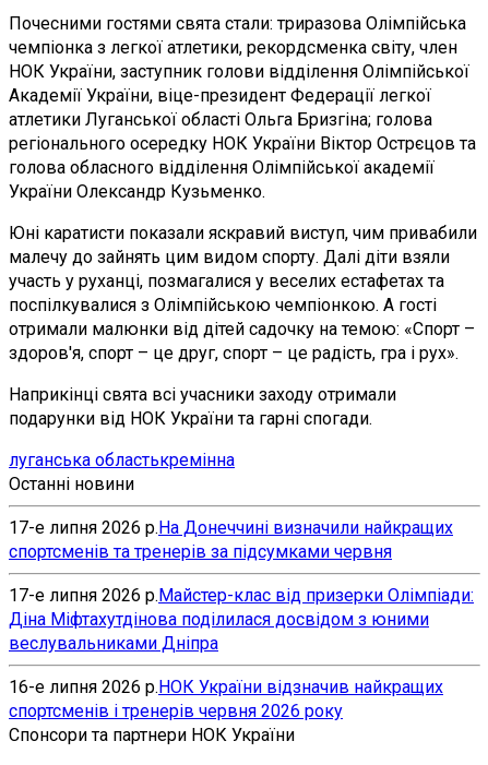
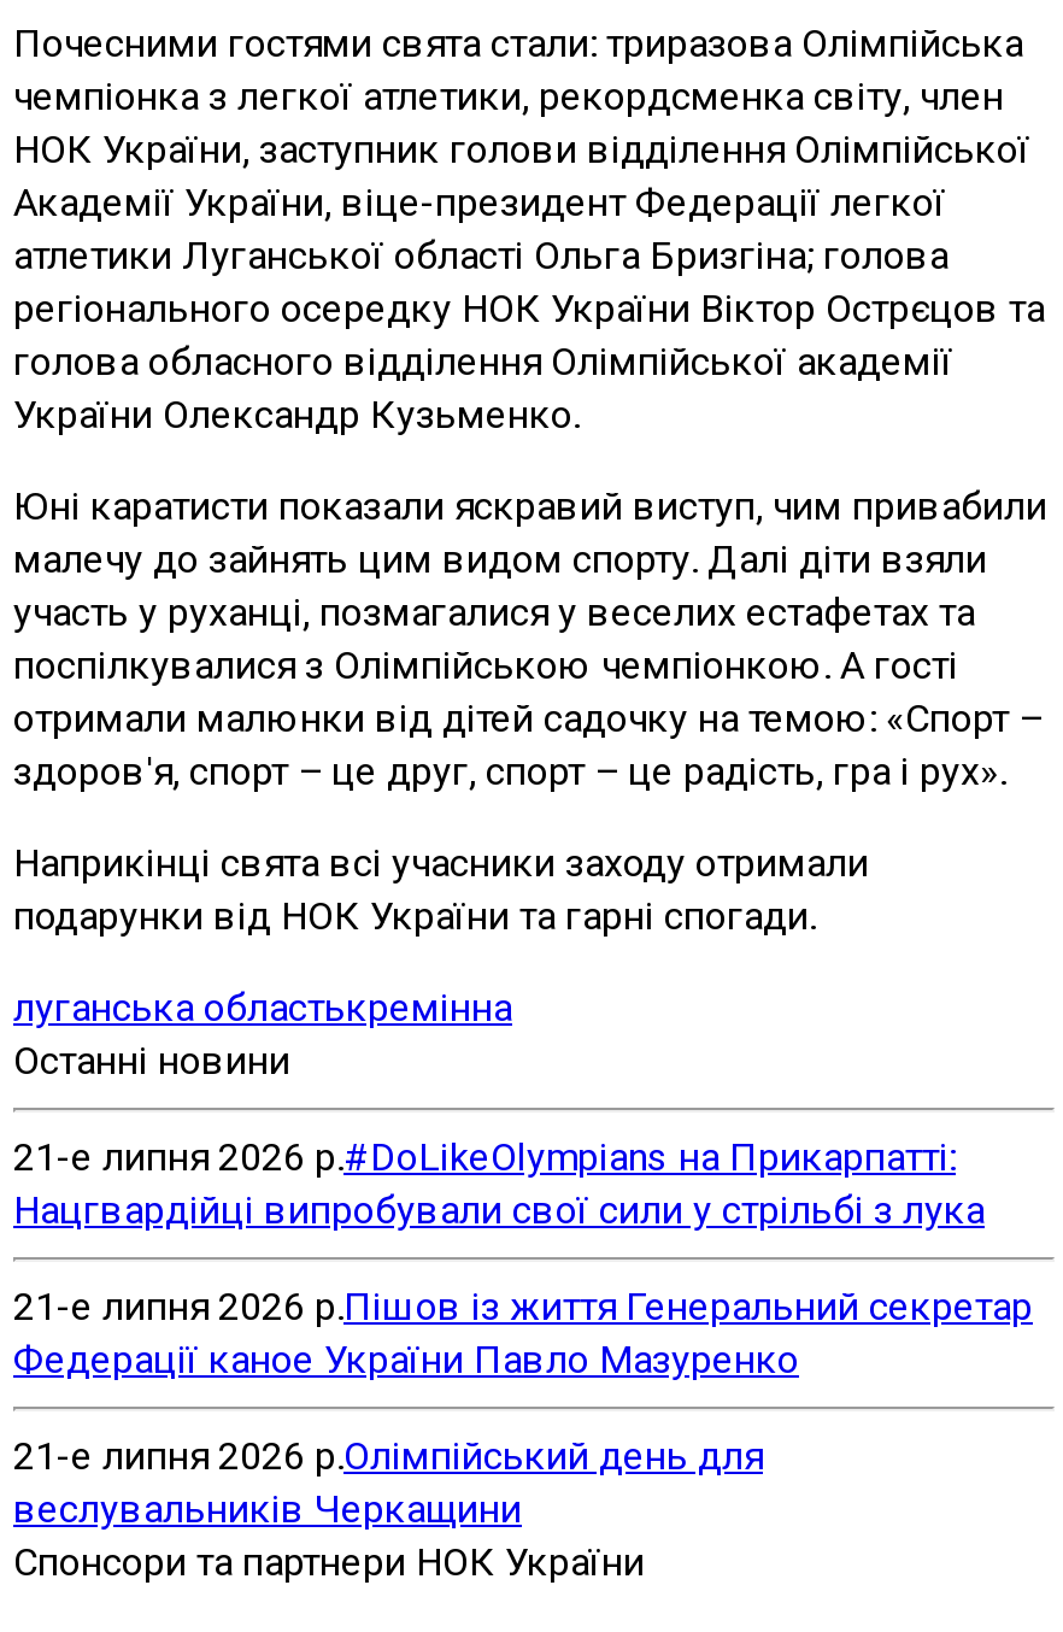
- 17-е липня 2026 р.На Донеччині визначили найкращих
- спортсменів та тренерів за підсумками червня
+ 21-е липня 2026 р.#DoLikeOlympians на Прикарпатті:
+ Нацгвардійці випробували свої сили у стрільбі з лука

- 17-е липня 2026 р. Майстер-клас від призерки Олімпіади:
- Діна Міфтахутдінова поділилася досвідом з юними
- веслувальниками Дніпра
+ 21-е липня 2026 р.Пішов із життя Генеральний секретар
+ Федерації каное України Павло Мазуренко

- 16-е липня 2026 р.НОК України відзначив найкращих
- спортсменів і тренерів червня 2026 року
+ 21-е липня 2026 р.Олімпійський день для
+ веслувальників Черкащини
